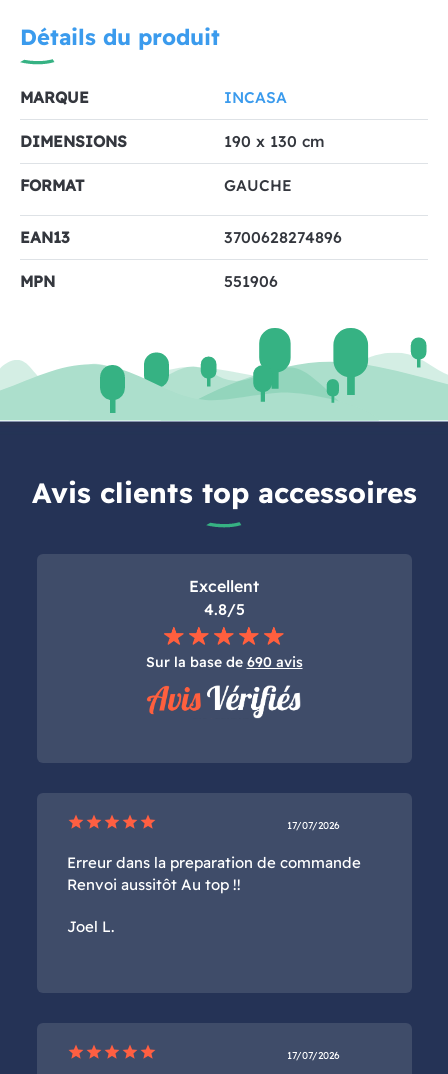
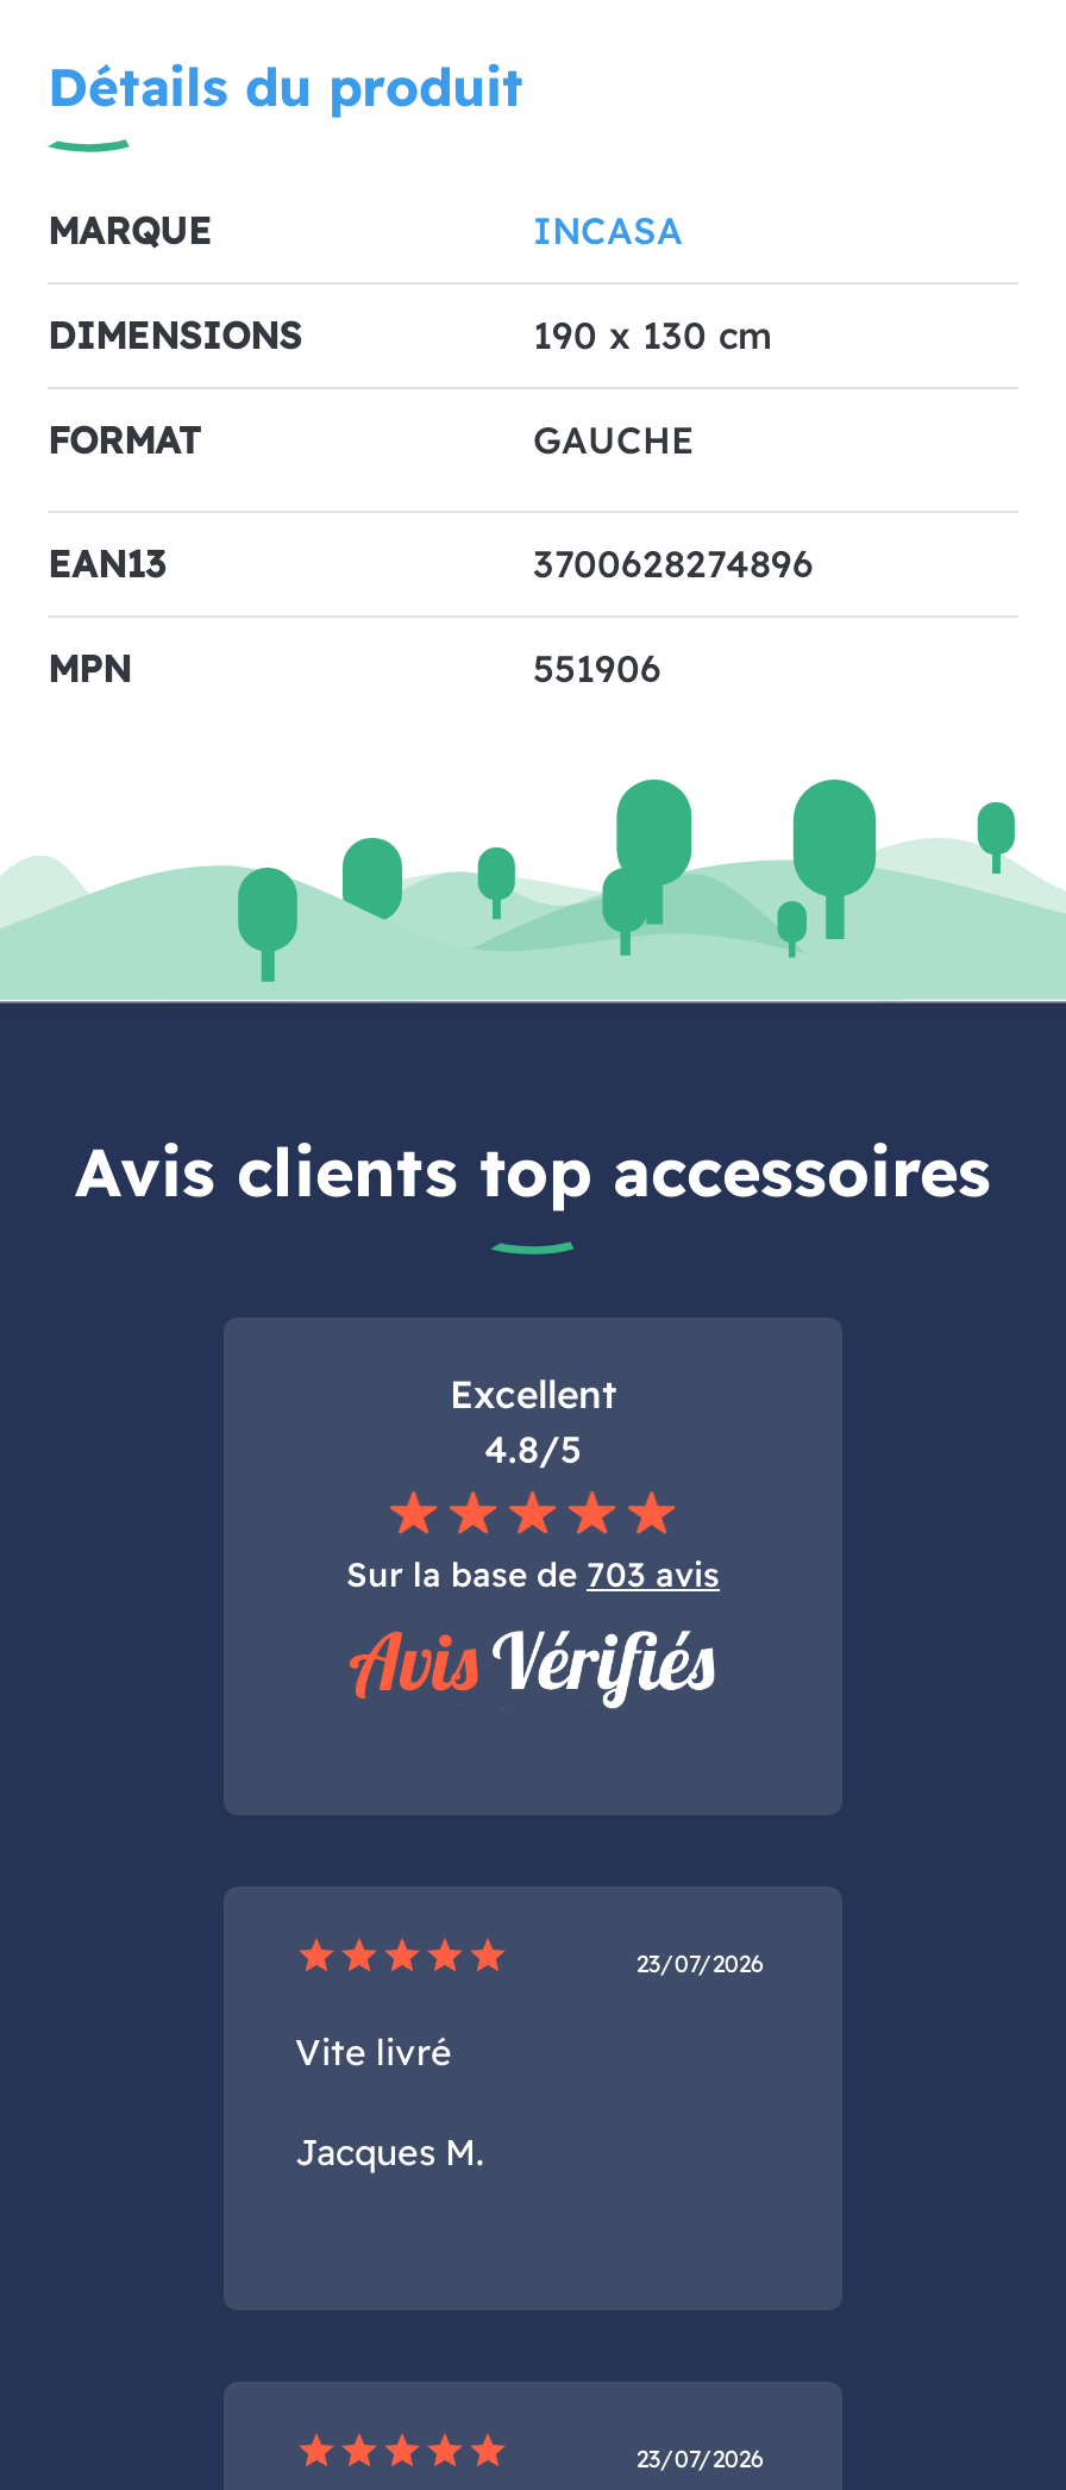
- Sur la base de 690 avis
+ Sur la base de 703 avis

- 17/07/2026
+ 23/07/2026

- Erreur dans la preparation de commande
- Renvoi aussitôt Au top !!
+ Vite livré

- Joel L.
+ Jacques M.

- 17/07/2026
+ 23/07/2026
